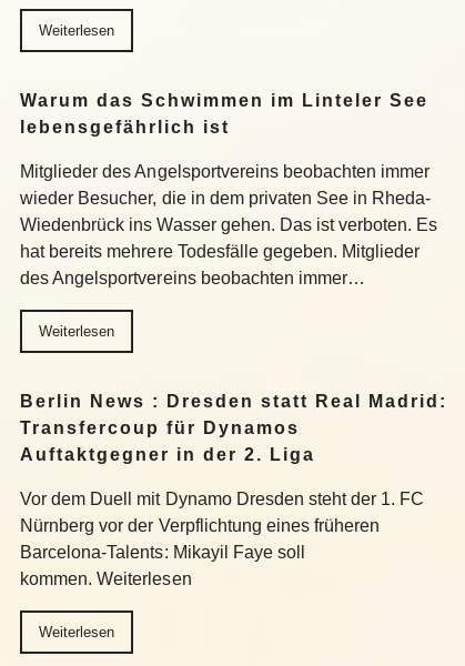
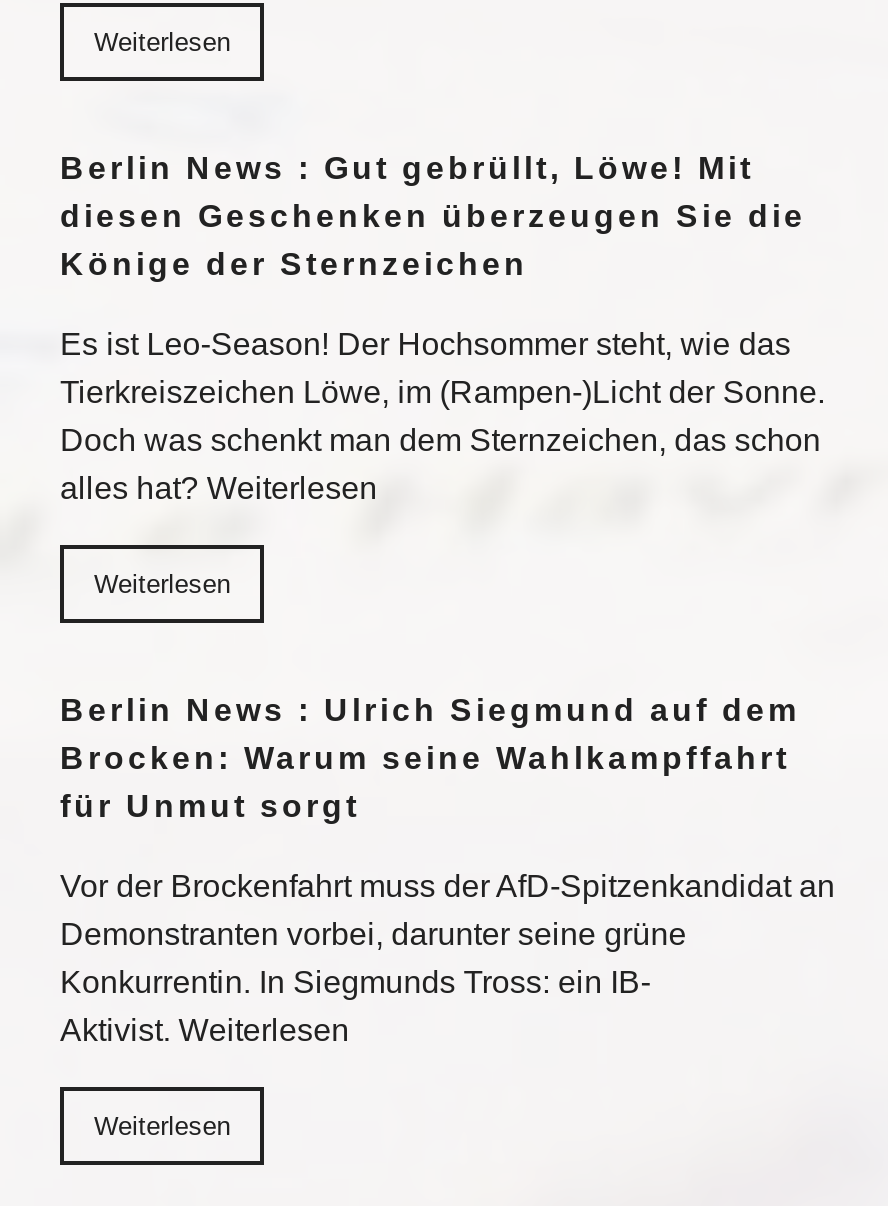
- Warum das Schwimmen im Linteler See
- lebensgefährlich ist
+ Berlin News : Gut gebrüllt, Löwe! Mit
+ diesen Geschenken überzeugen Sie die
+ Könige der Sternzeichen

- Mitglieder des Angelsportvereins beobachten immer
- wieder Besucher, die in dem privaten See in Rheda-
- Wiedenbrück ins Wasser gehen. Das ist verboten. Es
- hat bereits mehrere Todesfälle gegeben. Mitglieder
- des Angelsportvereins beobachten immer…
+ Es ist Leo-Season! Der Hochsommer steht, wie das
+ Tierkreiszeichen Löwe, im (Rampen-)Licht der Sonne.
+ Doch was schenkt man dem Sternzeichen, das schon
+ alles hat? Weiterlesen

- Berlin News : Dresden statt Real Madrid:
- Transfercoup für Dynamos
- Auftaktgegner in der 2. Liga
+ Berlin News : Ulrich Siegmund auf dem
+ Brocken: Warum seine Wahlkampffahrt
+ für Unmut sorgt

- Vor dem Duell mit Dynamo Dresden steht der 1. FC
- Nürnberg vor der Verpflichtung eines früheren
- Barcelona-Talents: Mikayil Faye soll
- kommen. Weiterlesen
+ Vor der Brockenfahrt muss der AfD-Spitzenkandidat an
+ Demonstranten vorbei, darunter seine grüne
+ Konkurrentin. In Siegmunds Tross: ein IB-
+ Aktivist. Weiterlesen
